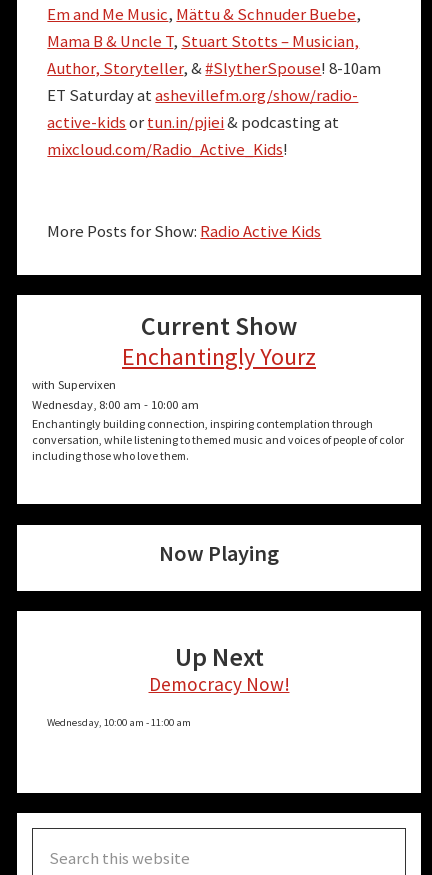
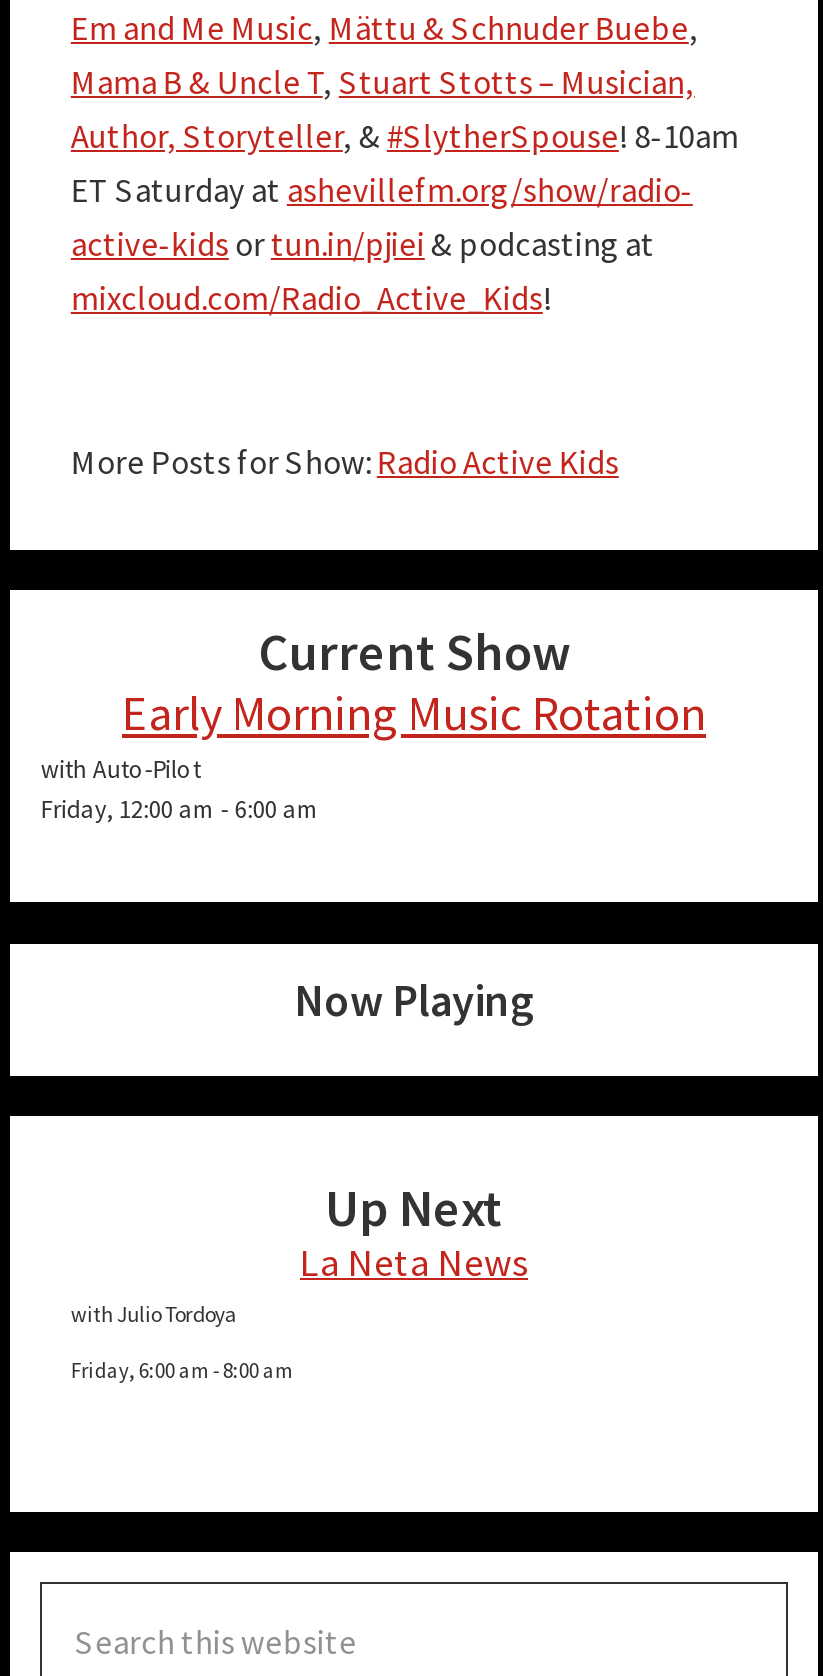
- Enchantingly Yourz
- with Supervixen
- Wednesday, 8:00 am - 10:00 am
- Enchantingly building connection, inspiring contemplation through
- conversation, while listening to themed music and voices of people of color
- including those who love them.
+ Early Morning Music Rotation
+ with Auto-Pilot
+ Friday, 12:00 am - 6:00 am

moved up: Now Playing | Up Next

- Democracy Now!
+ La Neta News
+ with Julio Tordoya

- Wednesday, 10:00 am - 11:00 am
+ Friday, 6:00 am - 8:00 am
